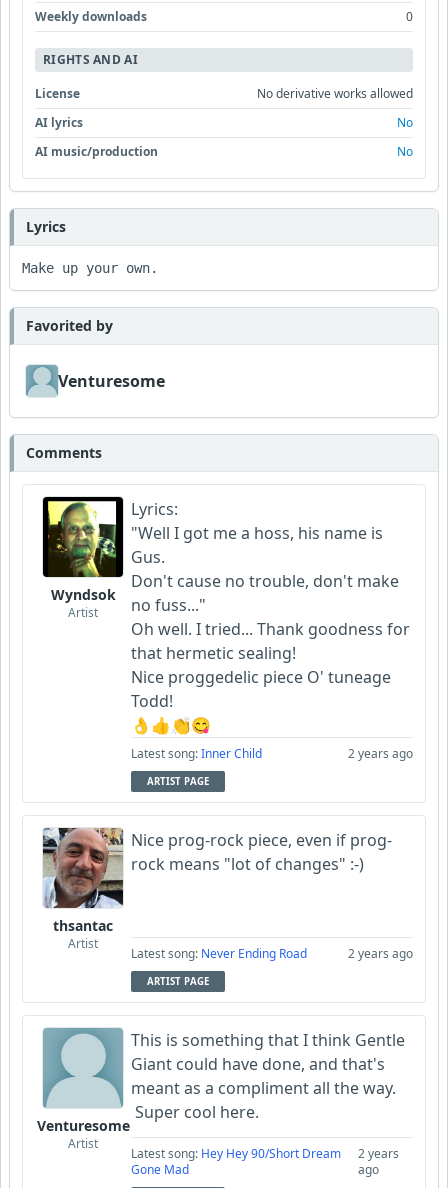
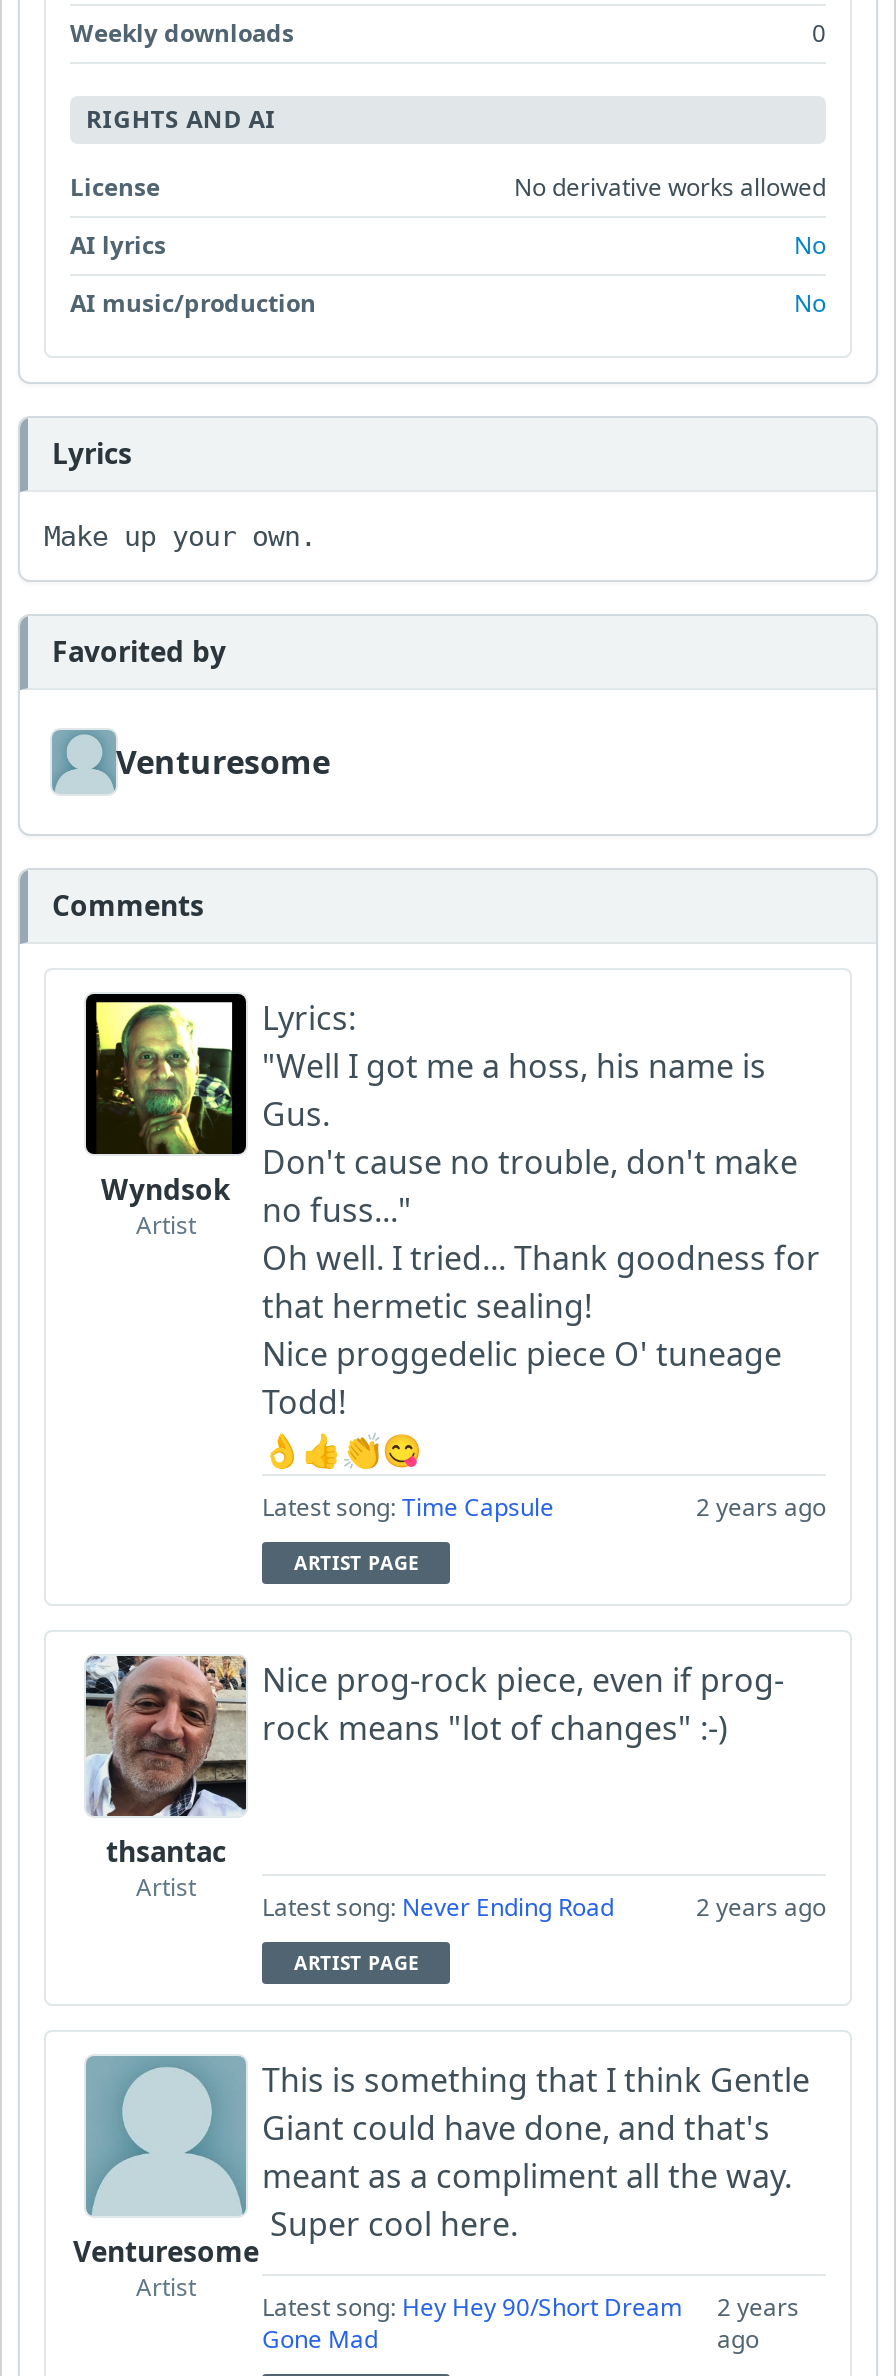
- Latest song: Inner Child
+ Latest song: Time Capsule
